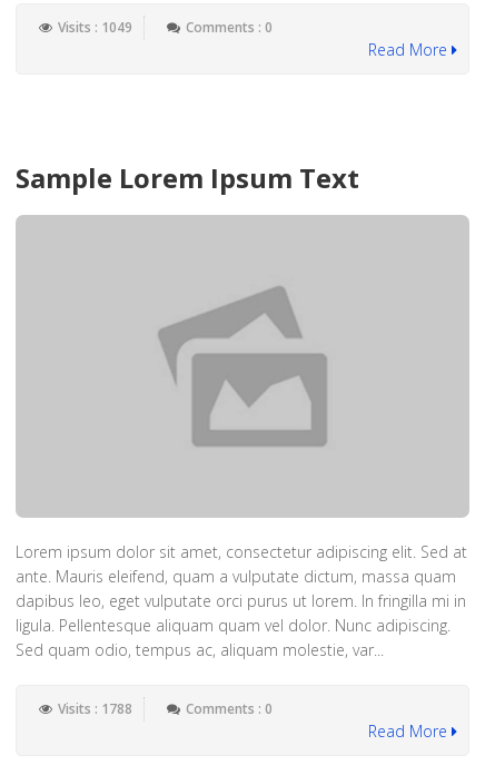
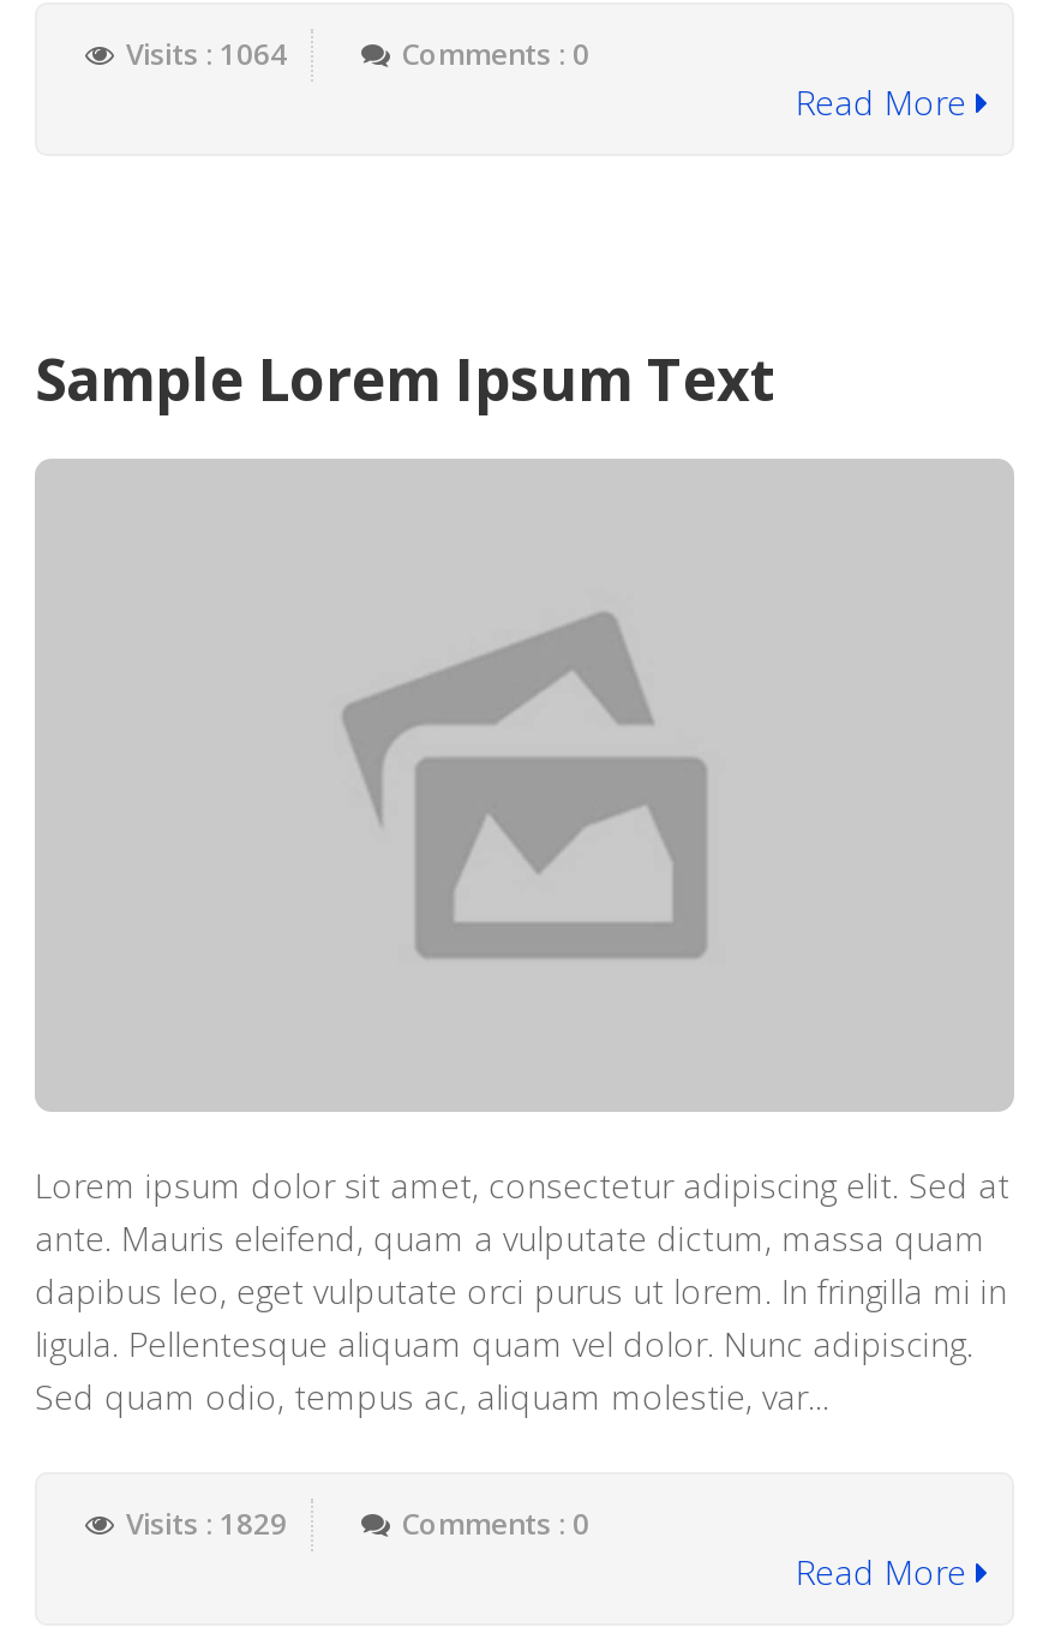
- Visits : 1049
+ Visits : 1064

- Visits : 1788
+ Visits : 1829
